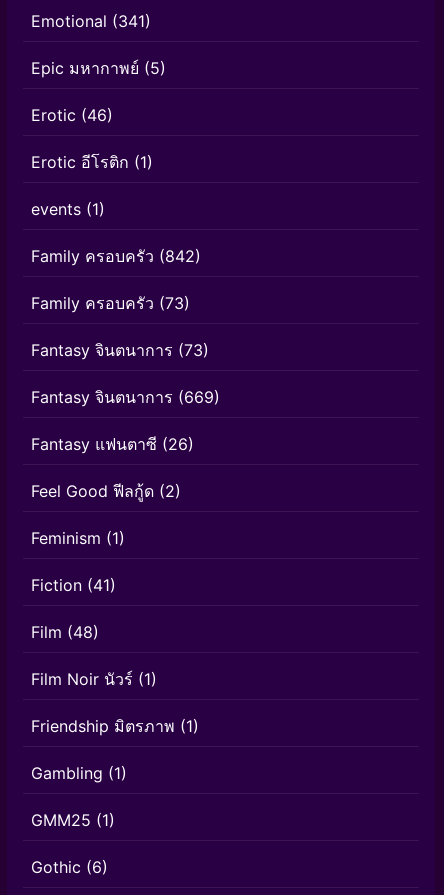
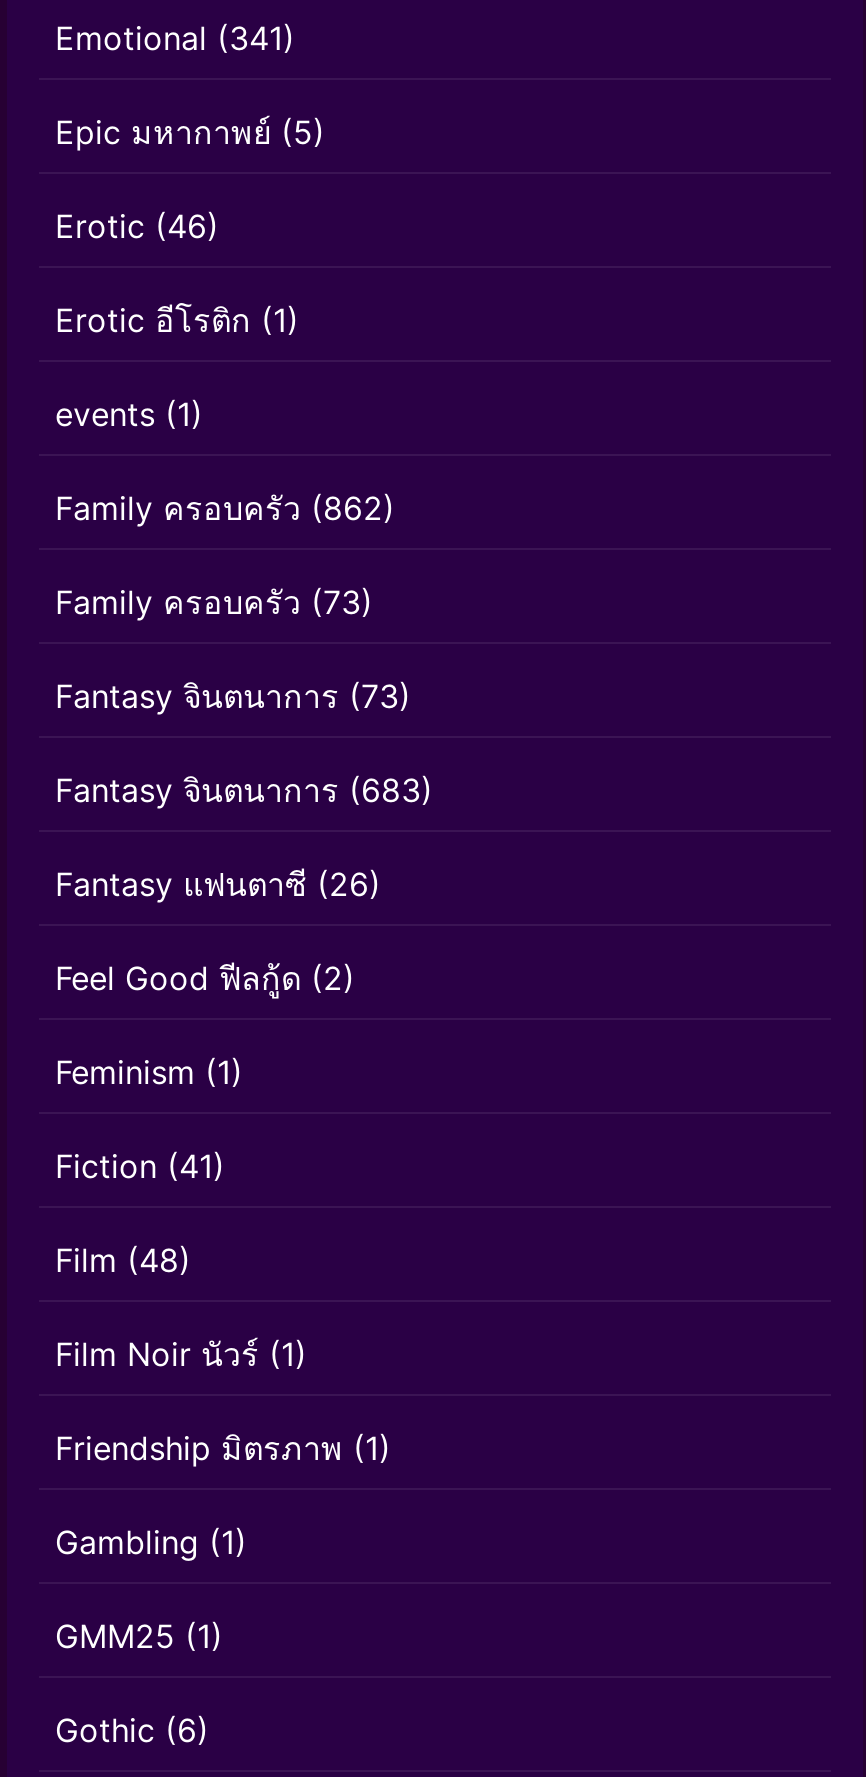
- Family ครอบครัว(842)
+ Family ครอบครัว(862)

- Fantasy จินตนาการ(669)
+ Fantasy จินตนาการ(683)
